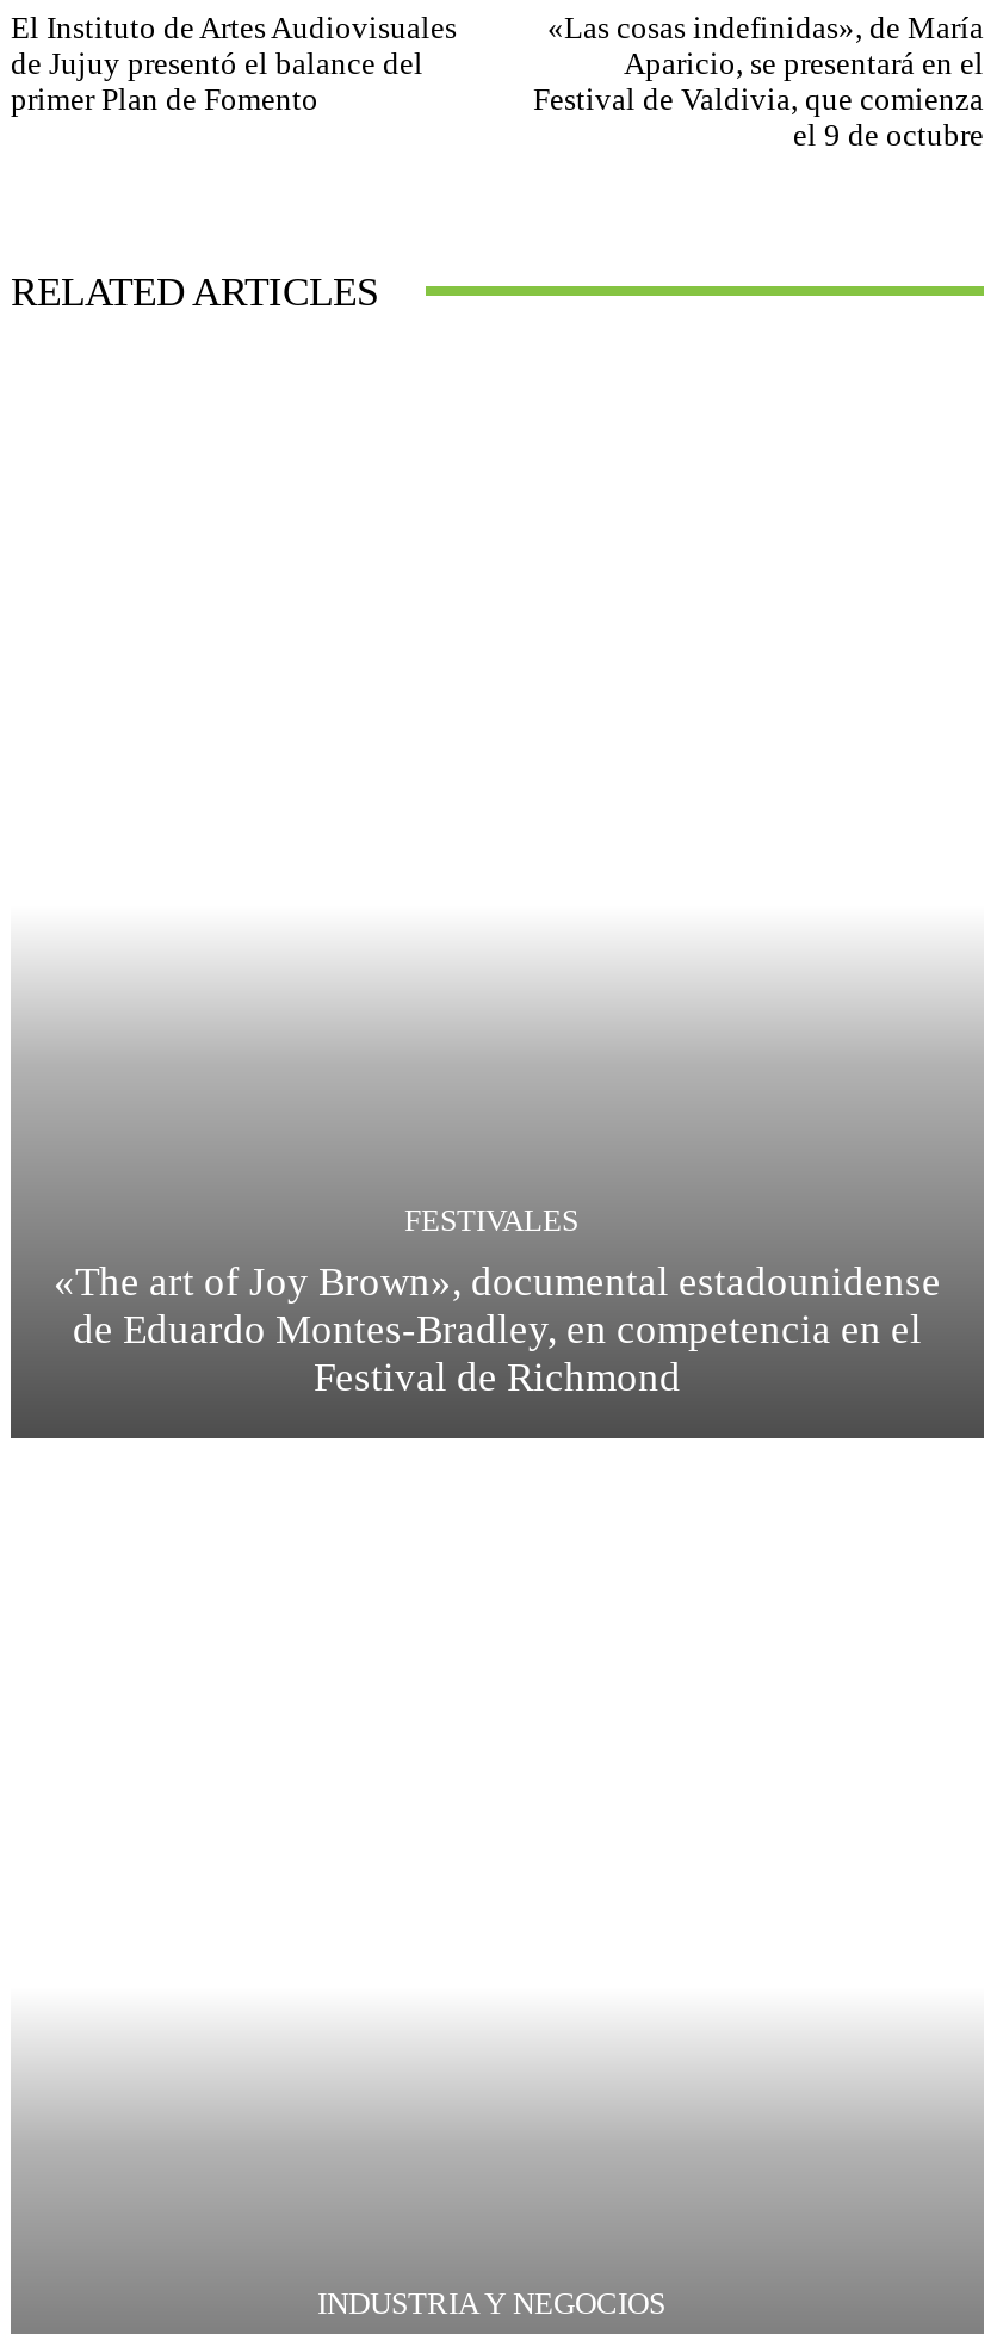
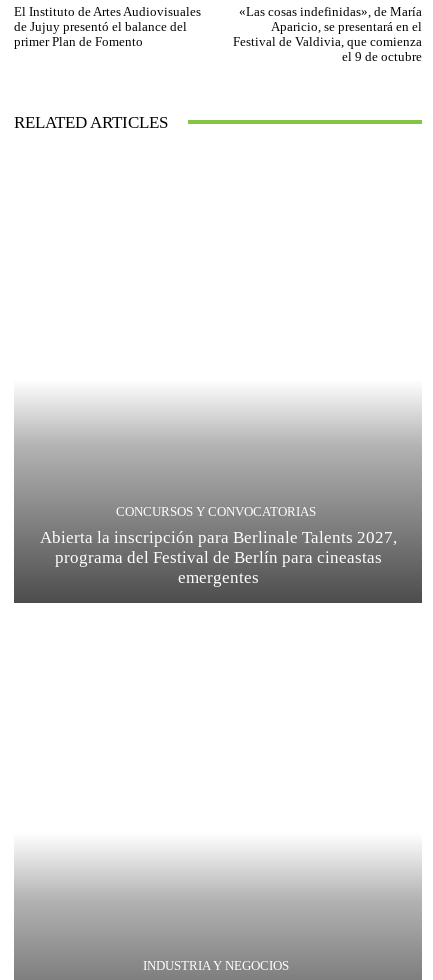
- FESTIVALES
+ CONCURSOS Y CONVOCATORIAS

- «The art of Joy Brown», documental estadounidense
- de Eduardo Montes-Bradley, en competencia en el
- Festival de Richmond
+ Abierta la inscripción para Berlinale Talents 2027,
+ programa del Festival de Berlín para cineastas
+ emergentes
